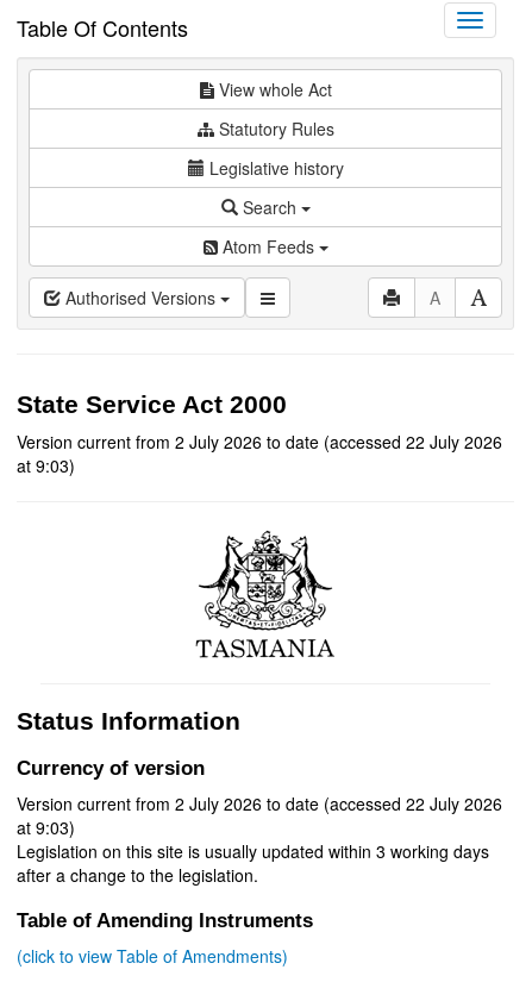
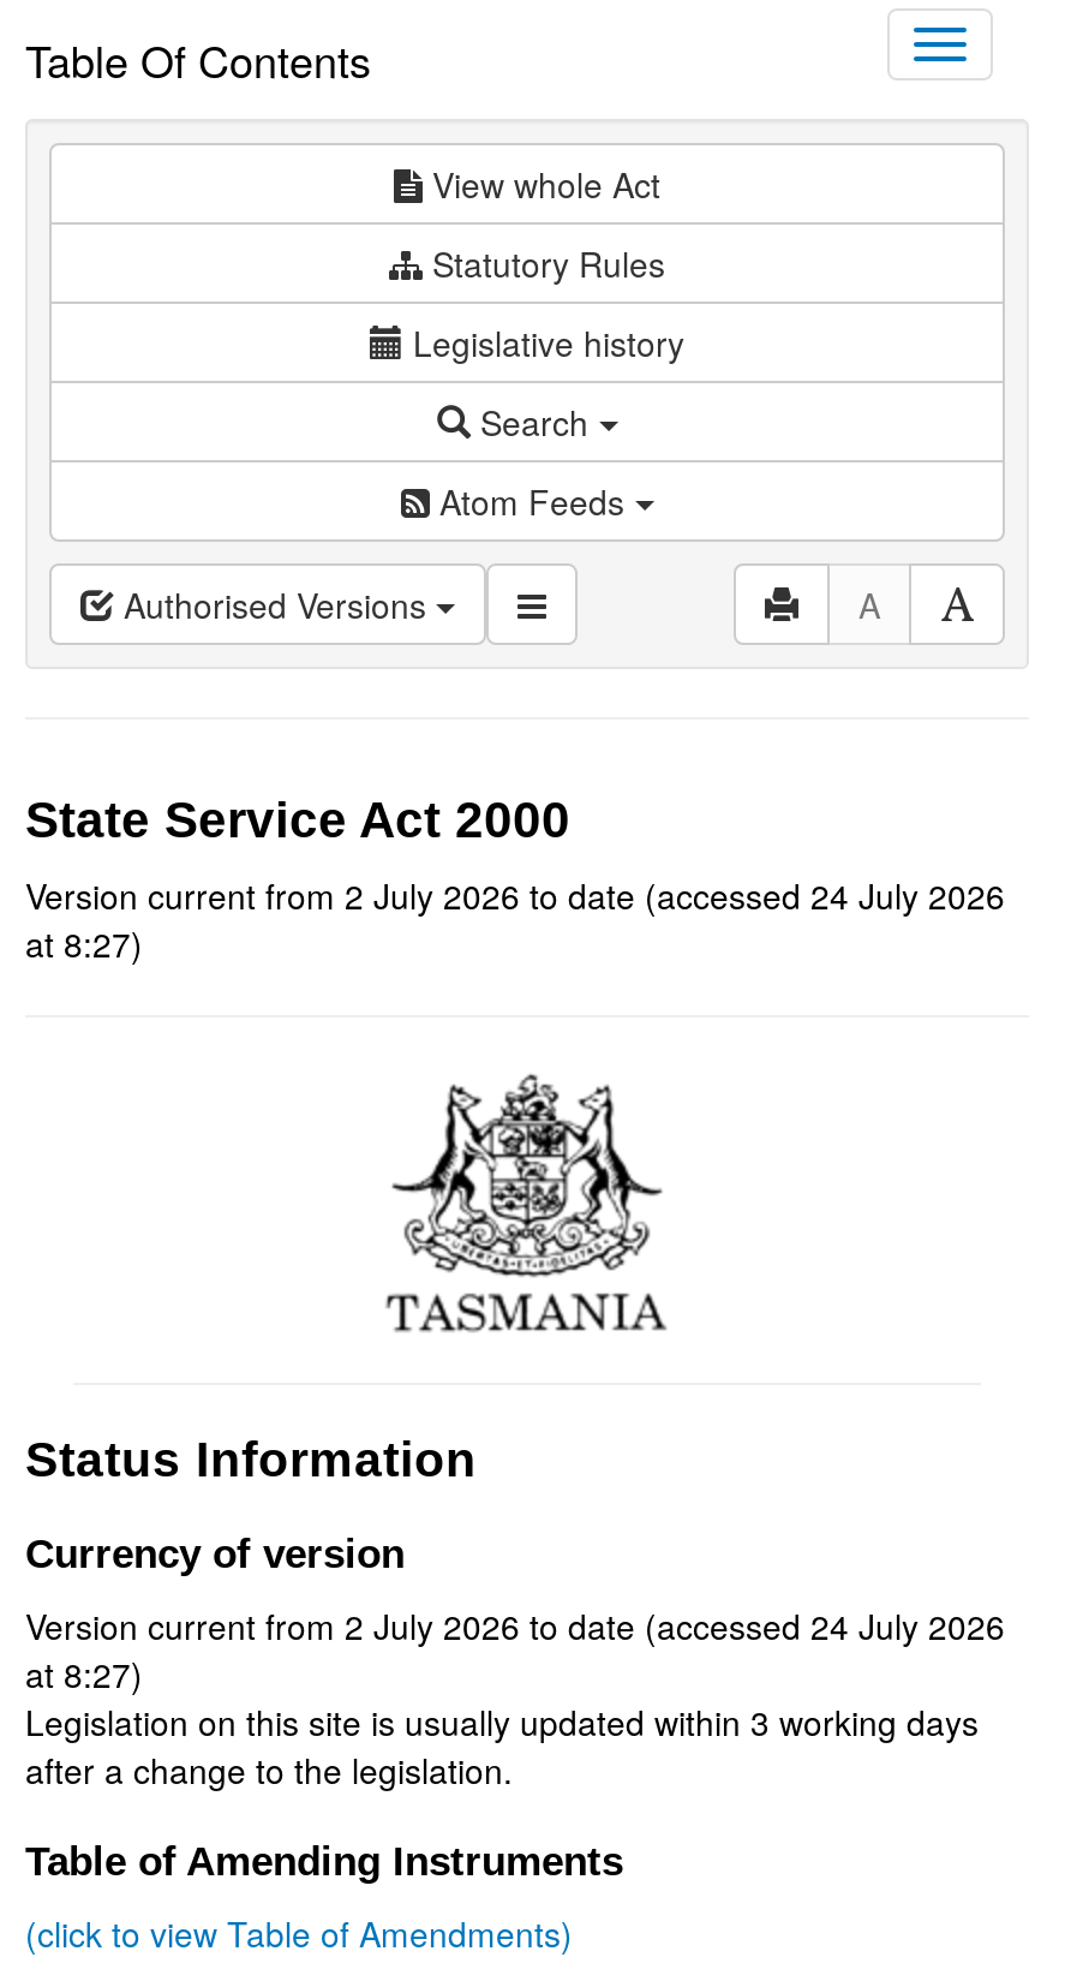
- Version current from 2 July 2026 to date (accessed 22 July 2026
+ Version current from 2 July 2026 to date (accessed 24 July 2026

- at 9:03)
+ at 8:27)

- Version current from 2 July 2026 to date (accessed 22 July 2026
+ Version current from 2 July 2026 to date (accessed 24 July 2026

- at 9:03)
+ at 8:27)
